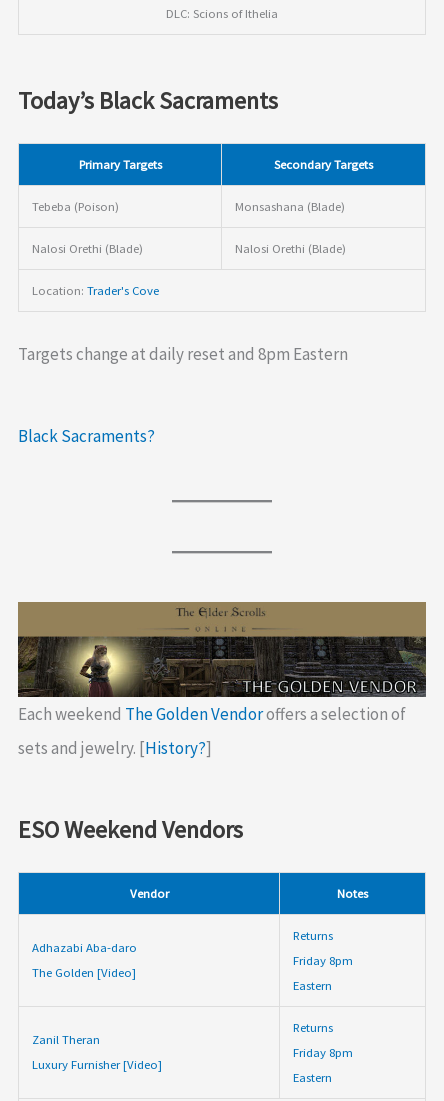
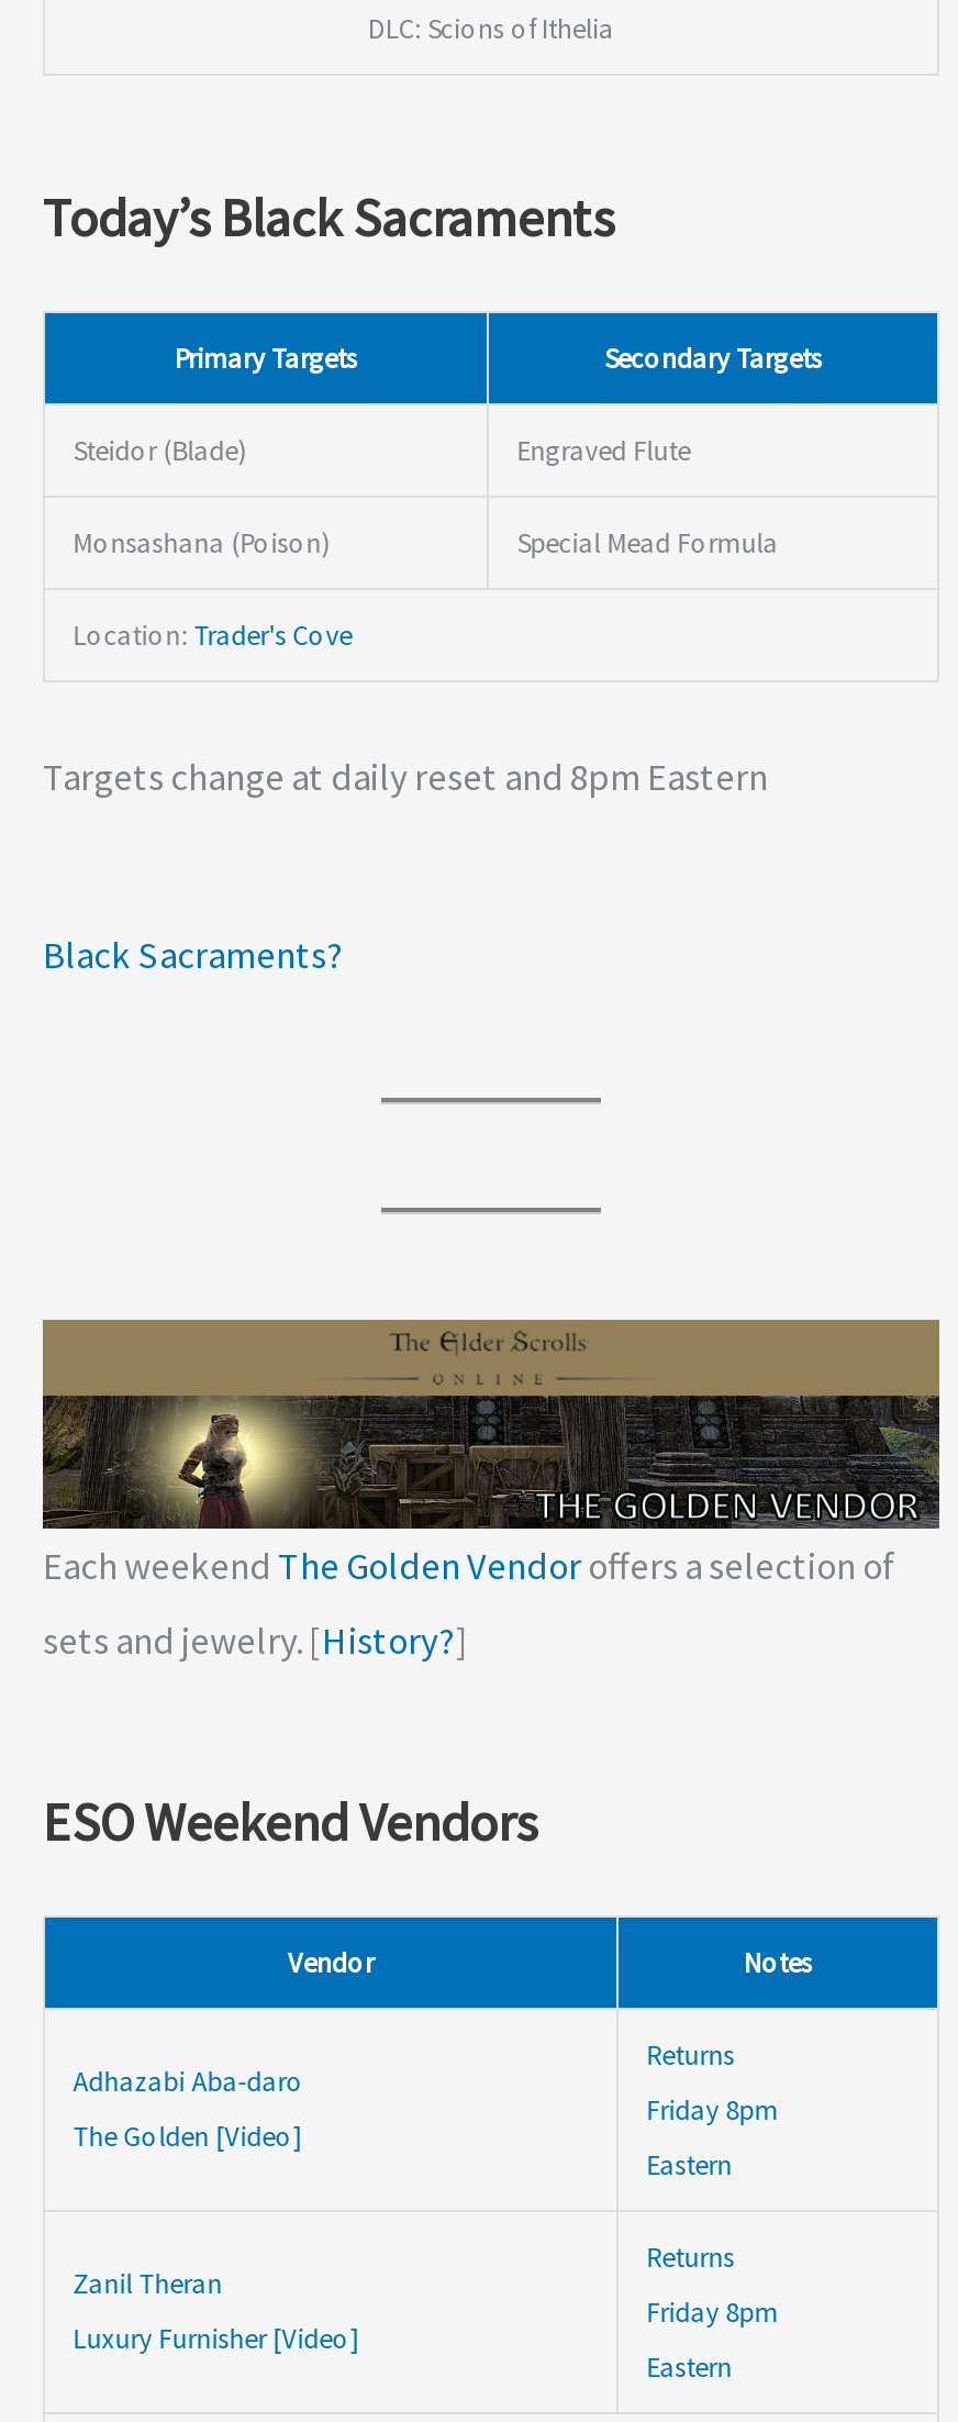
- Tebeba (Poison)
- Monsashana (Blade)
+ Steidor (Blade)
+ Engraved Flute

- Nalosi Orethi (Blade)
- Nalosi Orethi (Blade)
+ Monsashana (Poison)
+ Special Mead Formula
